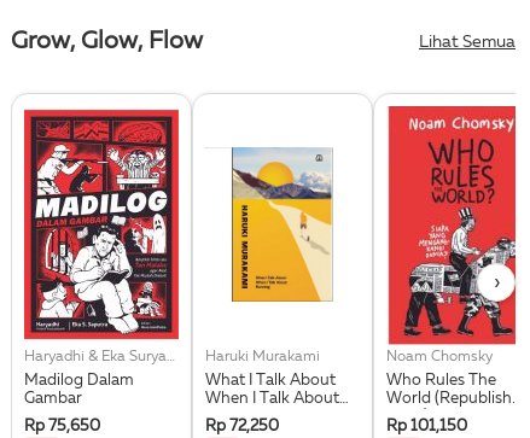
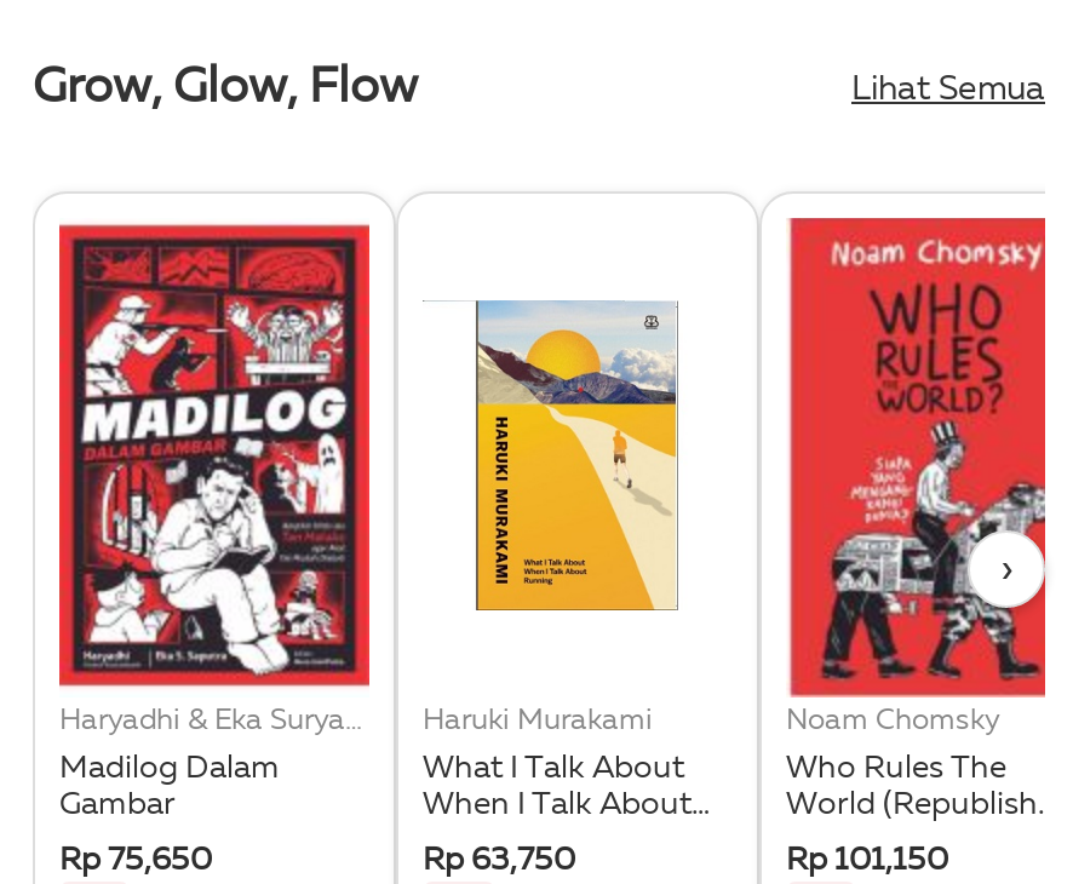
- Rp 72,250
+ Rp 63,750
